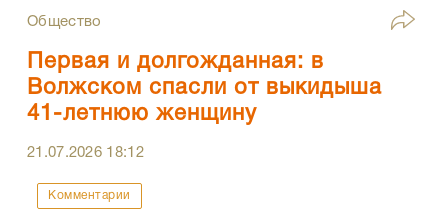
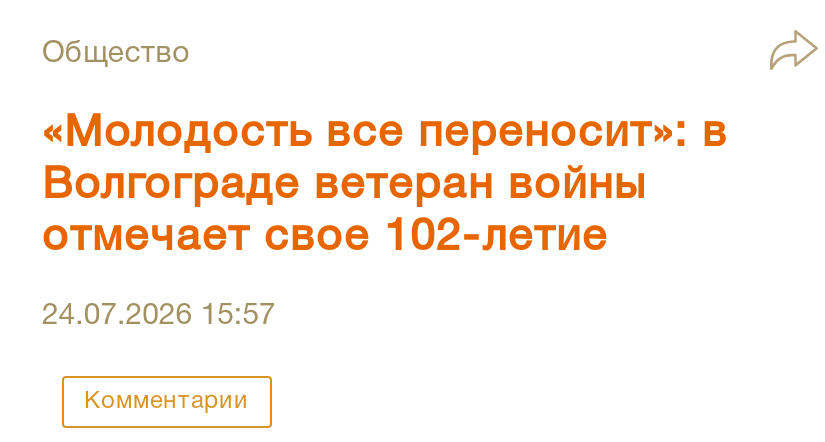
- Первая и долгожданная: в
- Волжском спасли от выкидыша
- 41-летнюю женщину
+ «Молодость все переносит»: в
+ Волгограде ветеран войны
+ отмечает свое 102-летие

- 21.07.2026 18:12
+ 24.07.2026 15:57
